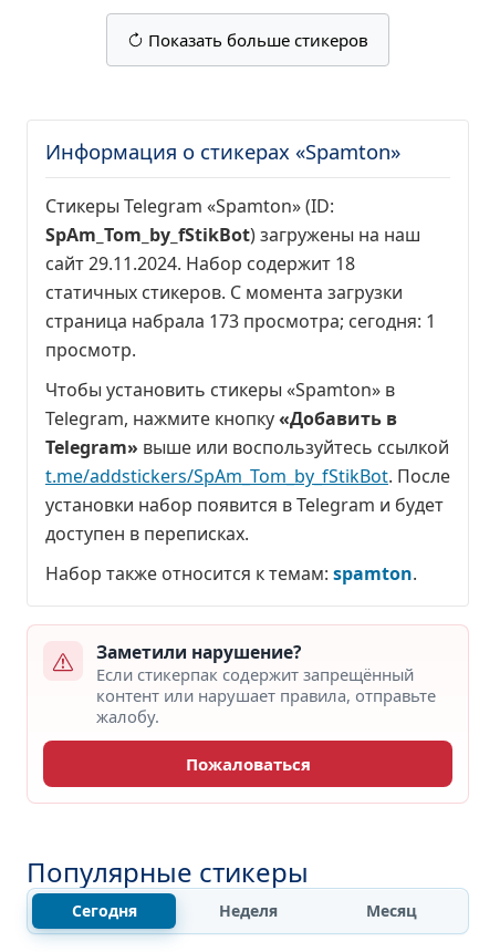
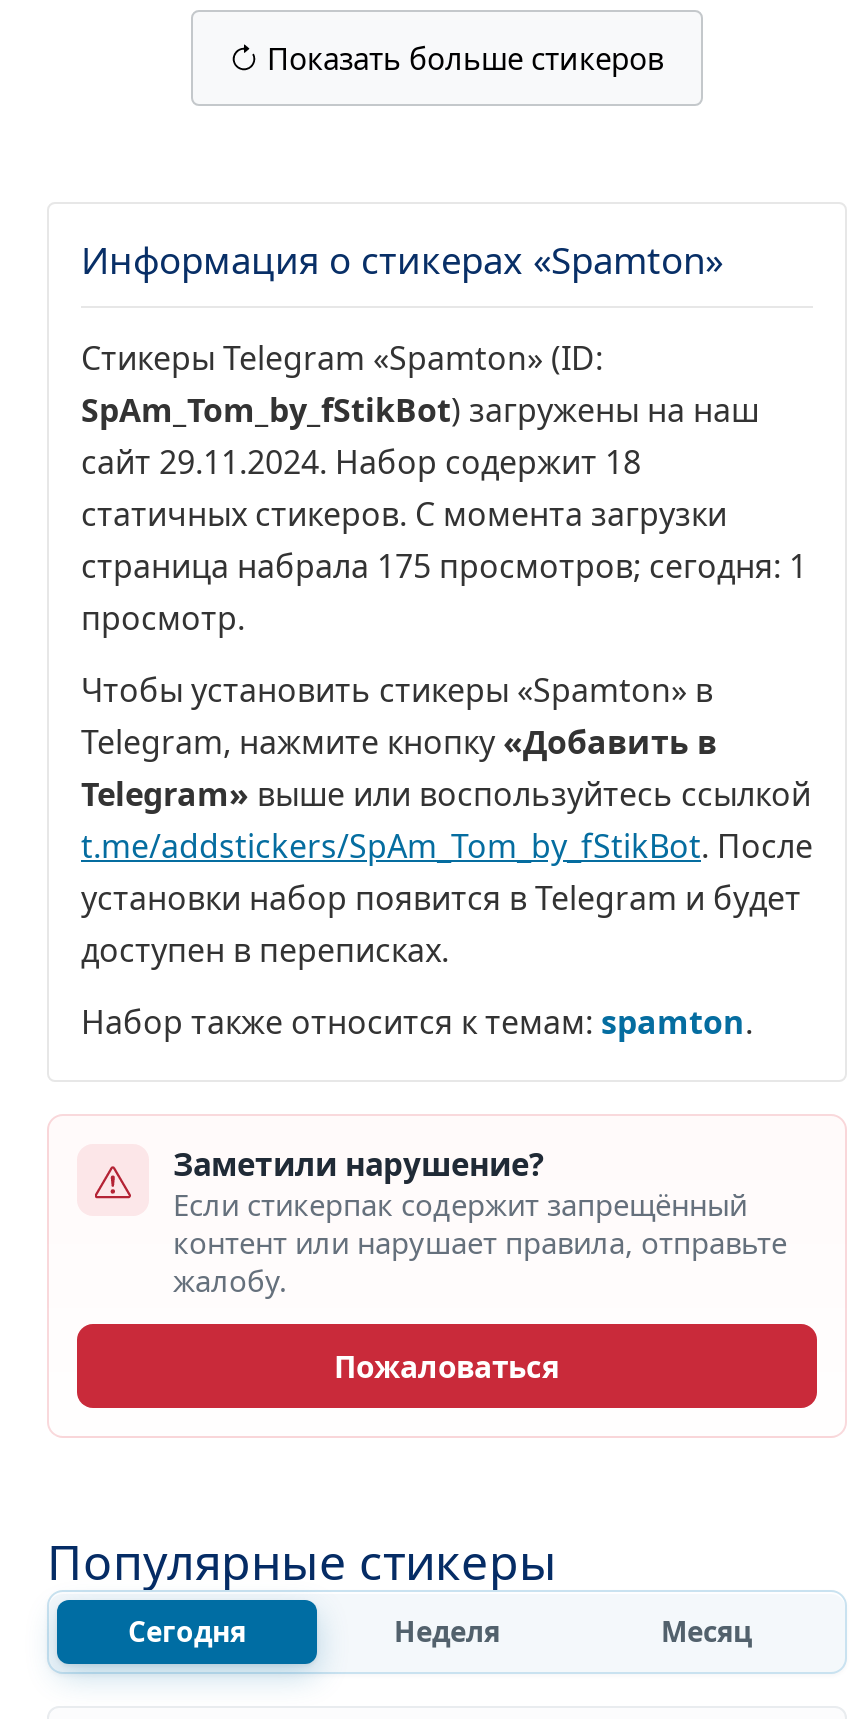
- страница набрала 173 просмотра; сегодня: 1
+ страница набрала 175 просмотров; сегодня: 1
